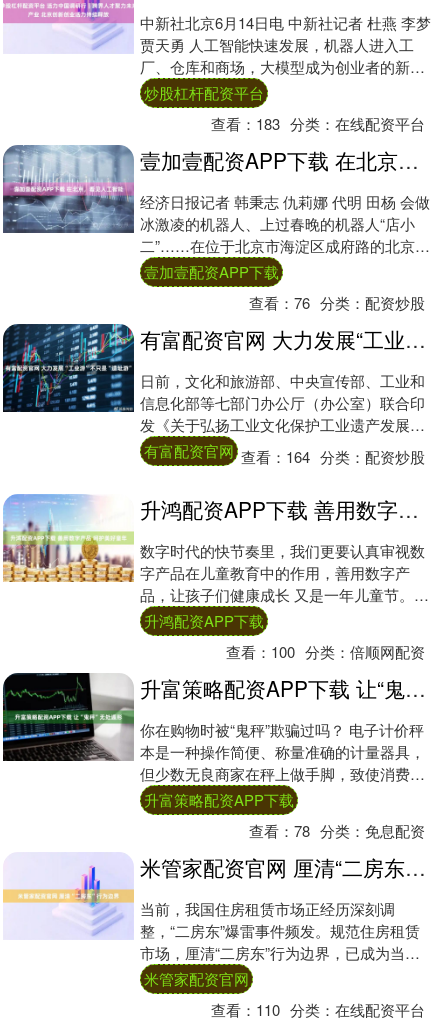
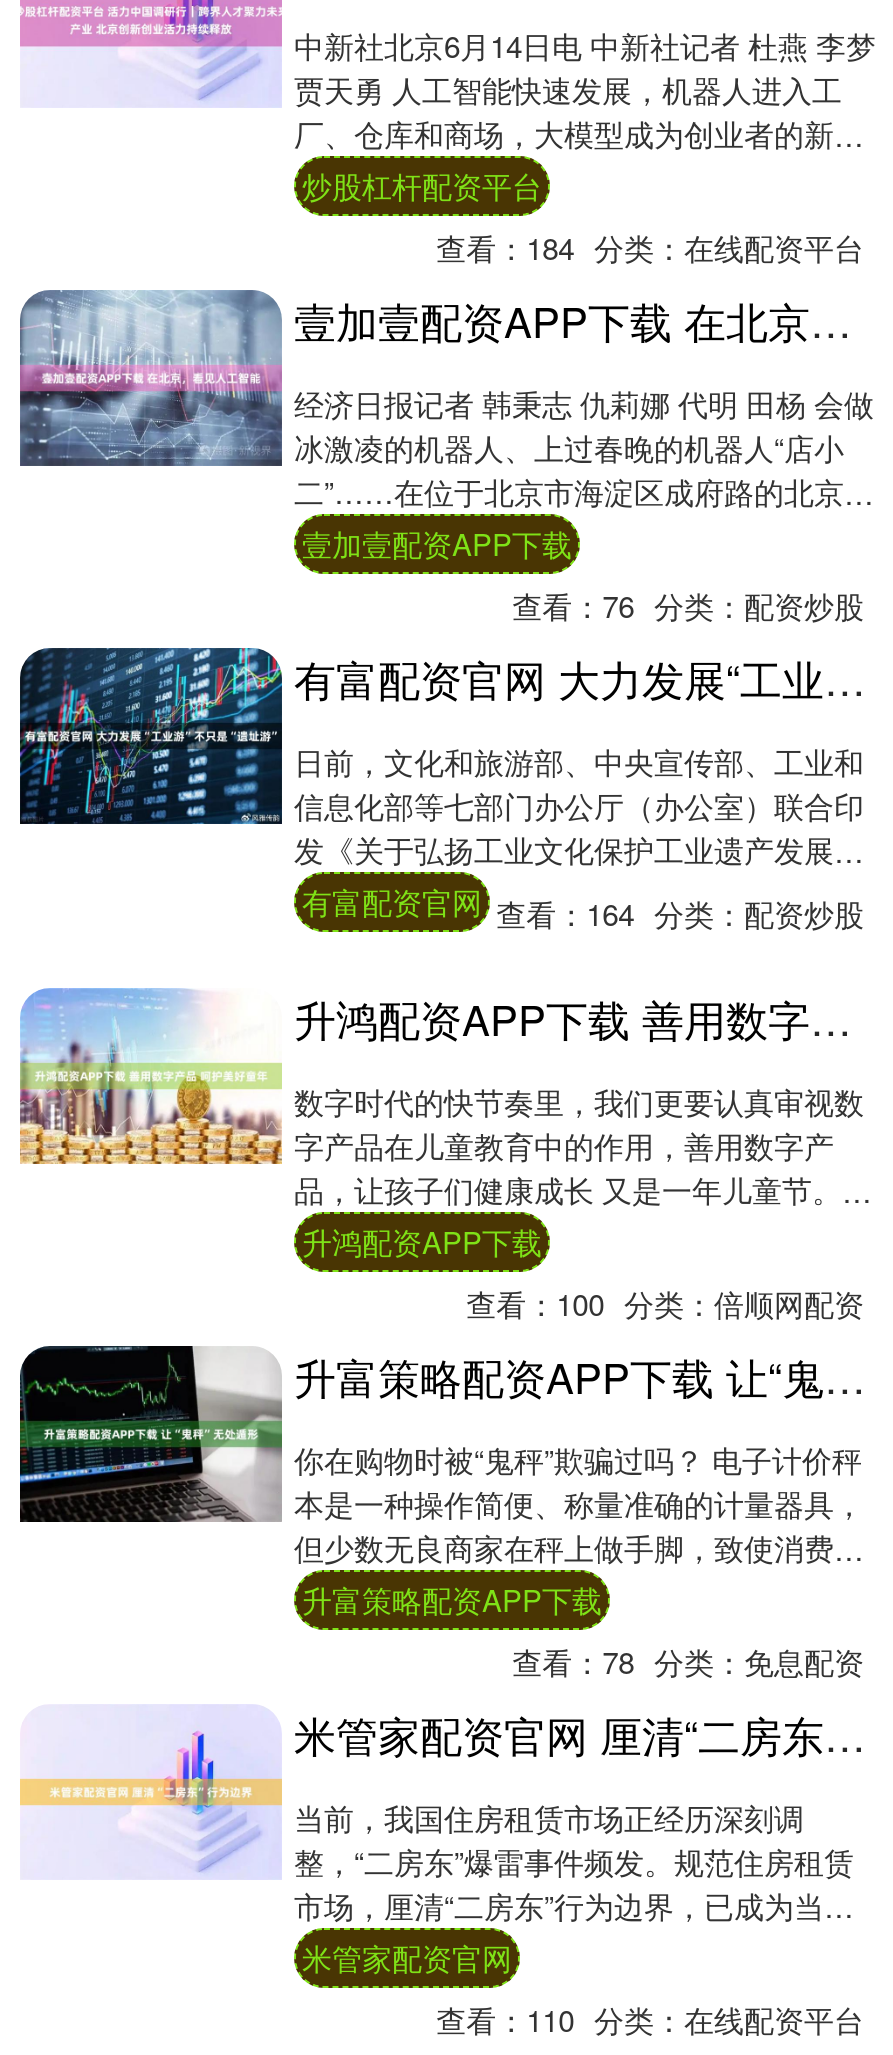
- 查看：183 分类：在线配资平台
+ 查看：184 分类：在线配资平台
